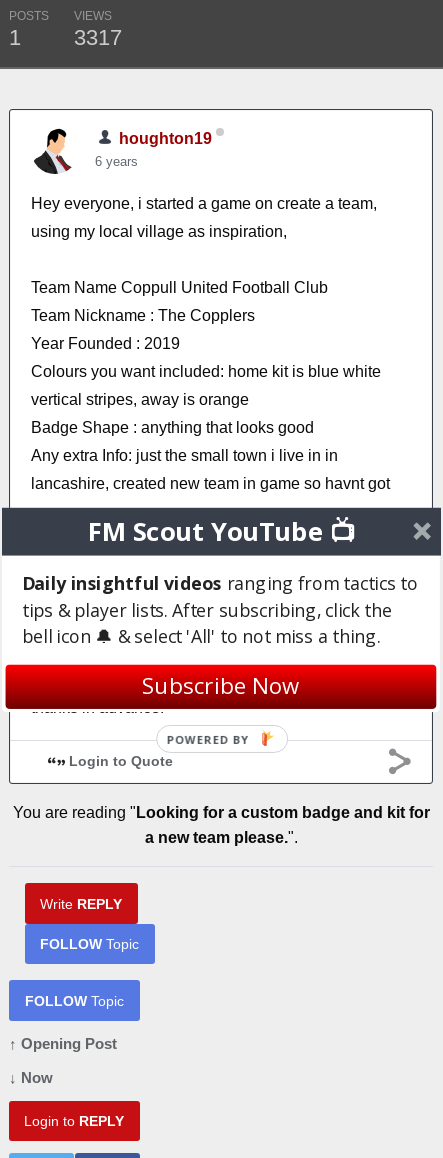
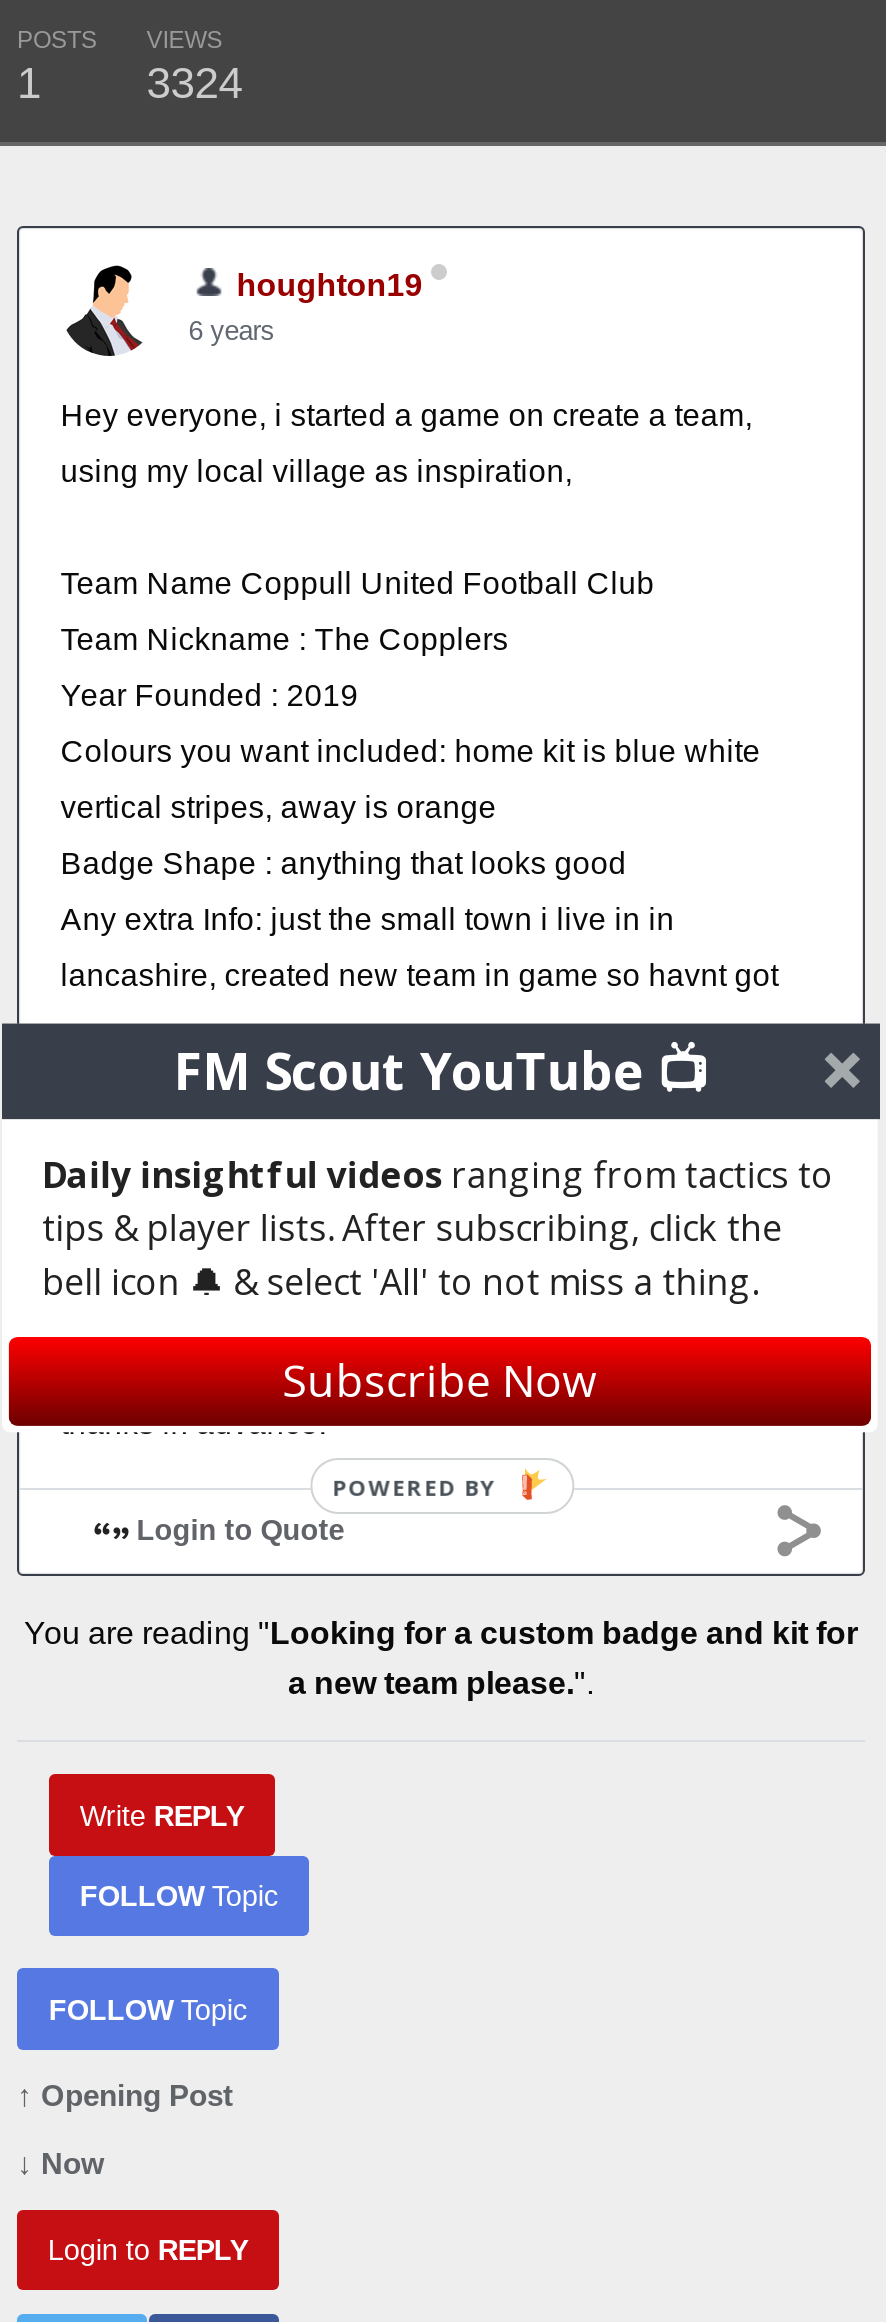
- 3317
+ 3324
